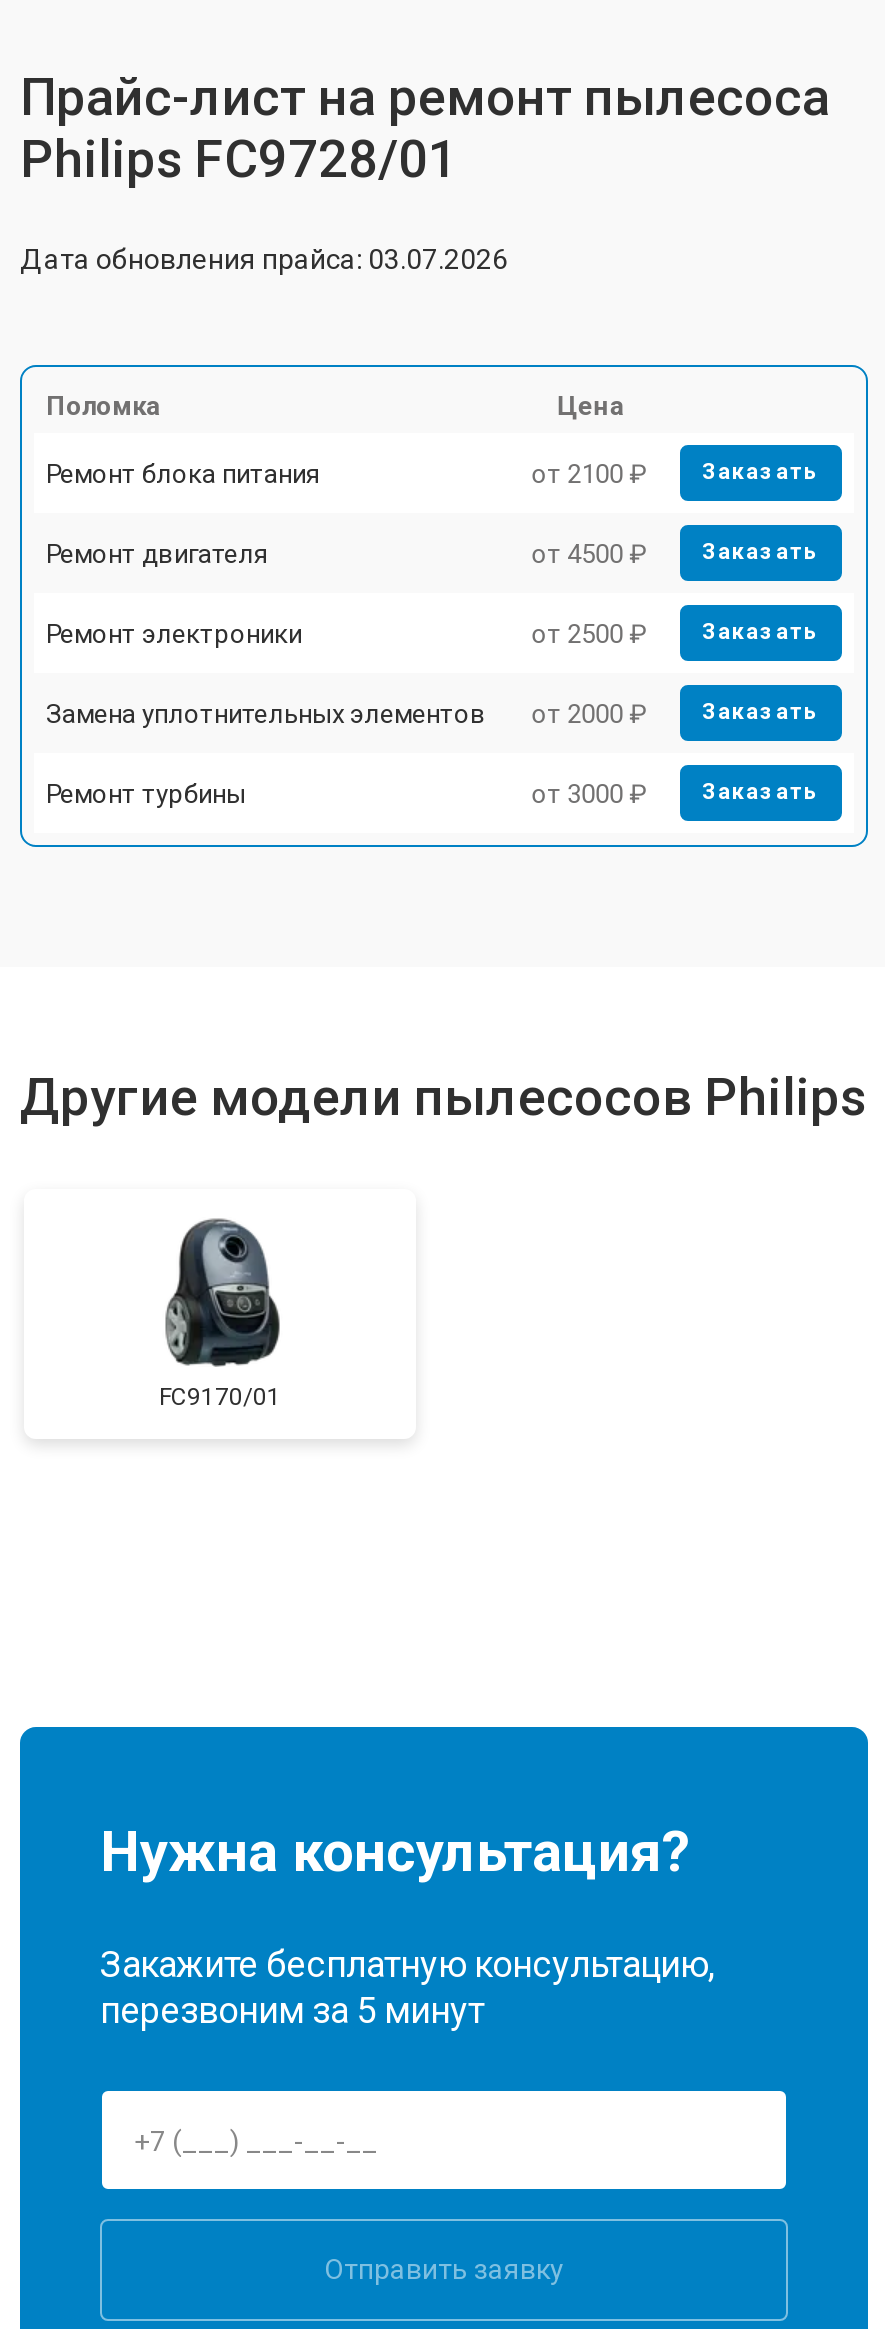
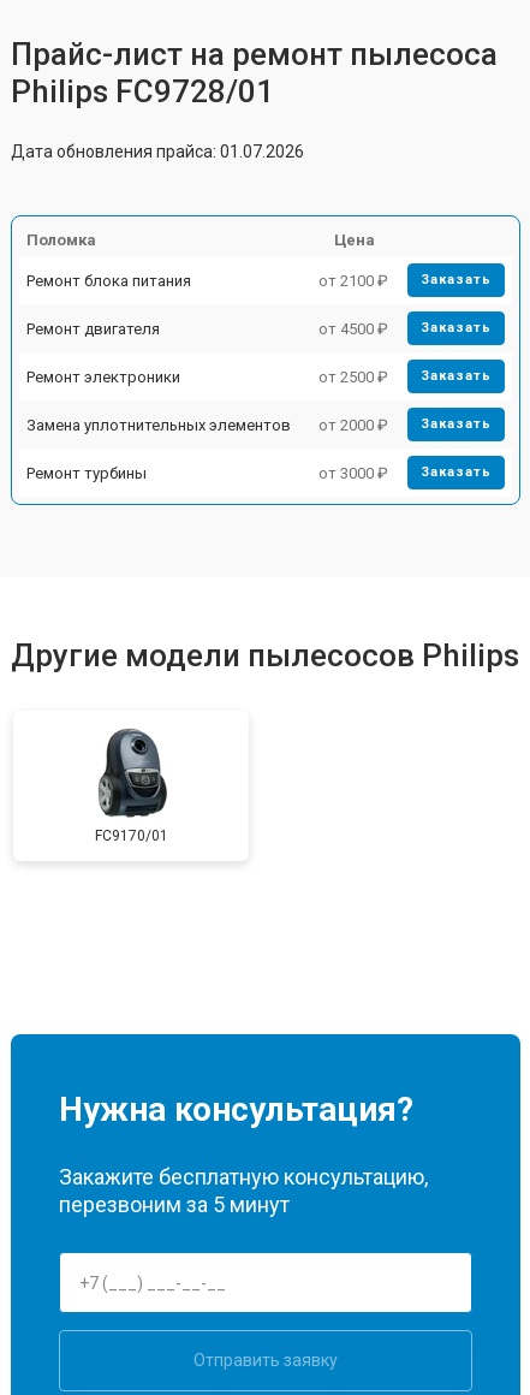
- Дата обновления прайса: 03.07.2026
+ Дата обновления прайса: 01.07.2026
